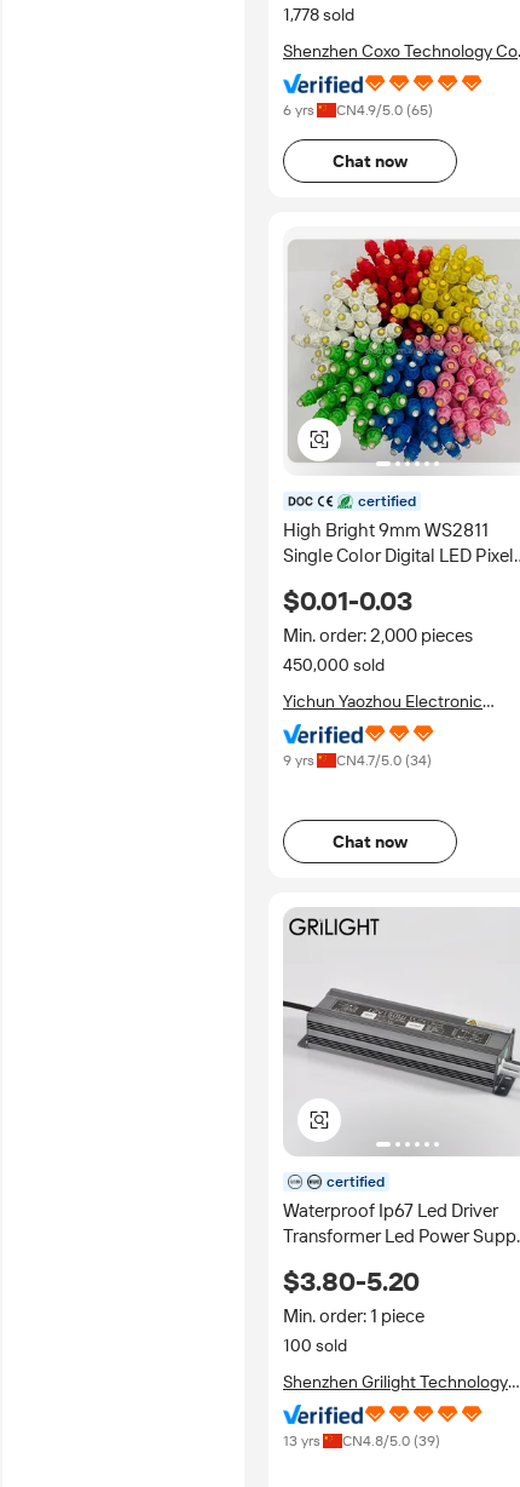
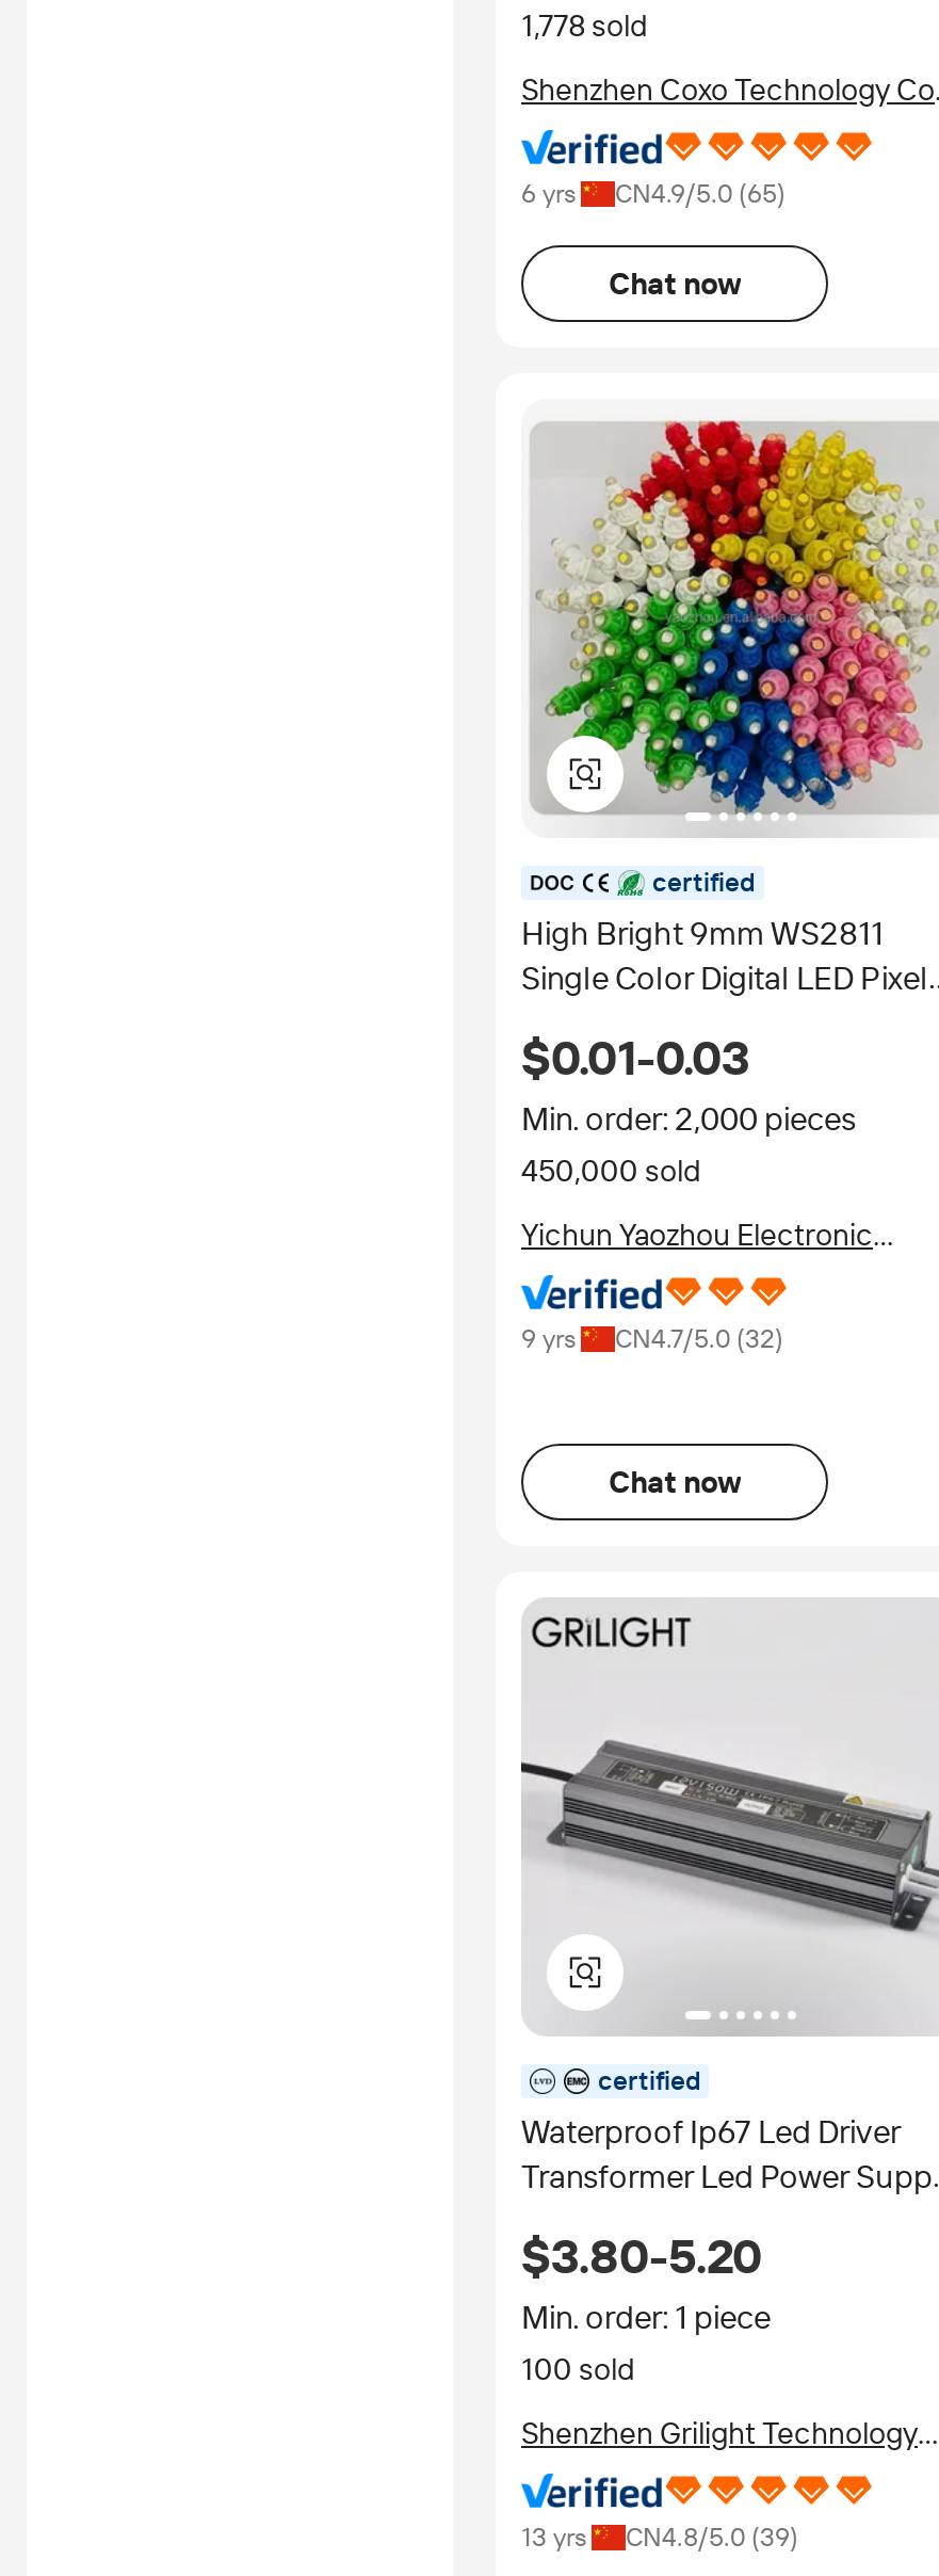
- 9 yrs CN4.7/5.0 (34)
+ 9 yrs CN4.7/5.0 (32)
